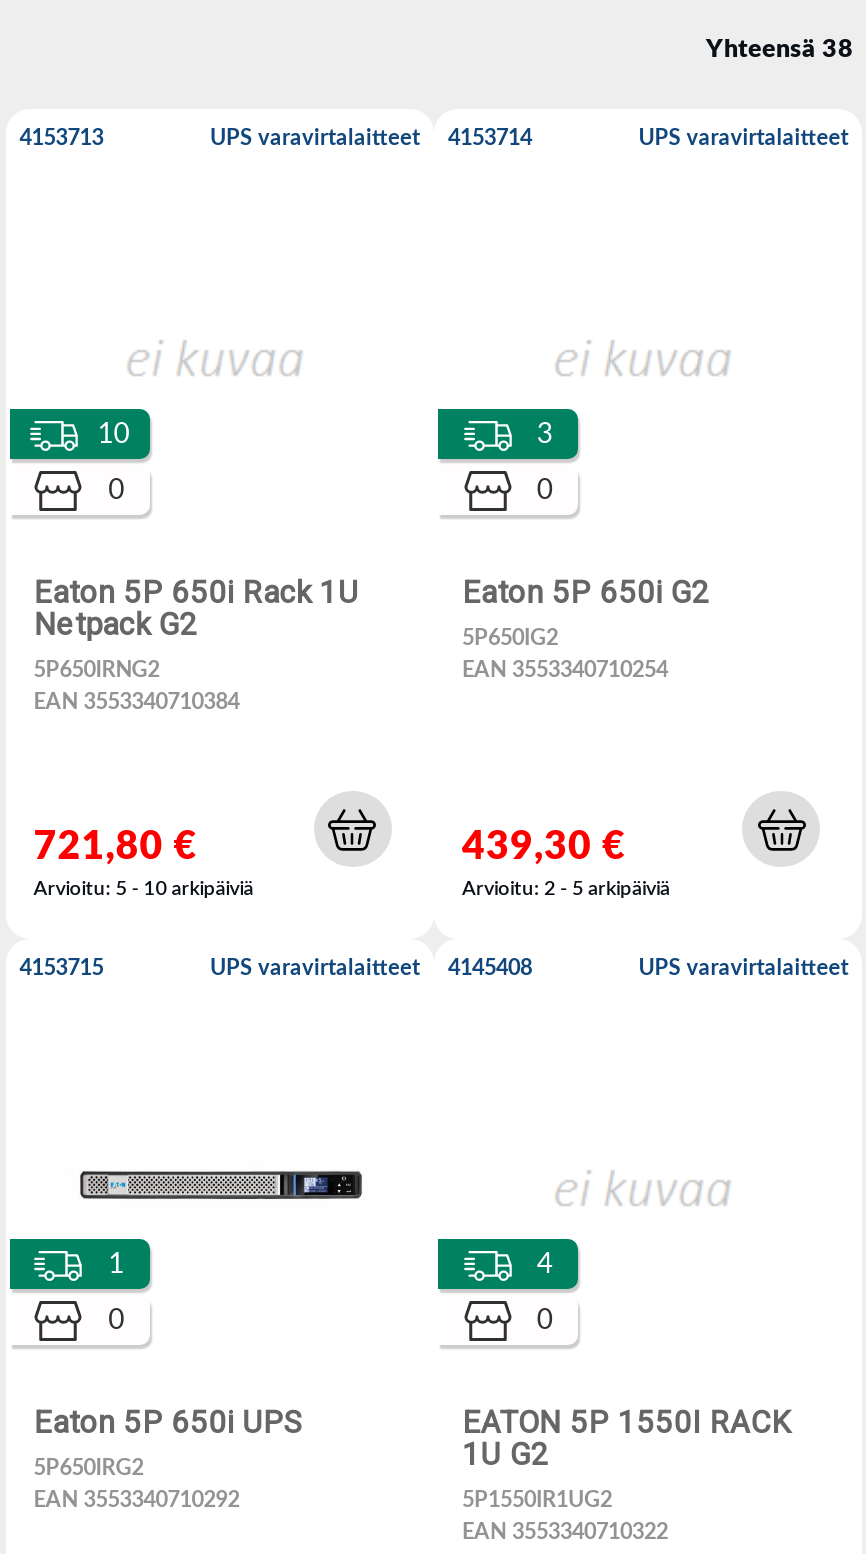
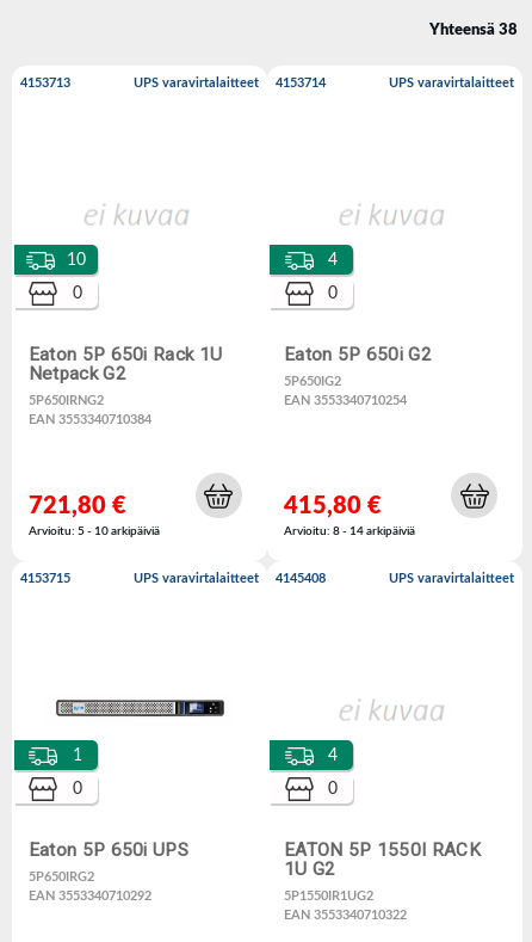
- 3
+ 4

- 439,30 €
+ 415,80 €

- Arvioitu: 2 - 5 arkipäiviä
+ Arvioitu: 8 - 14 arkipäiviä
